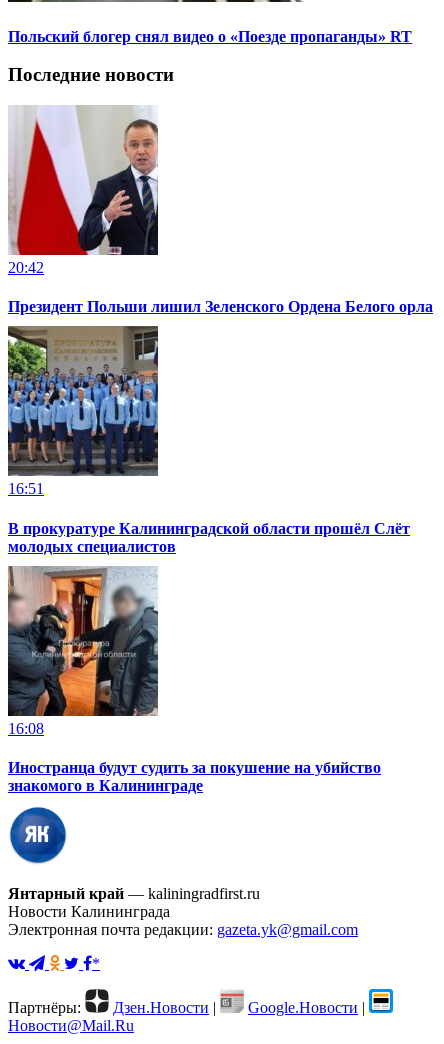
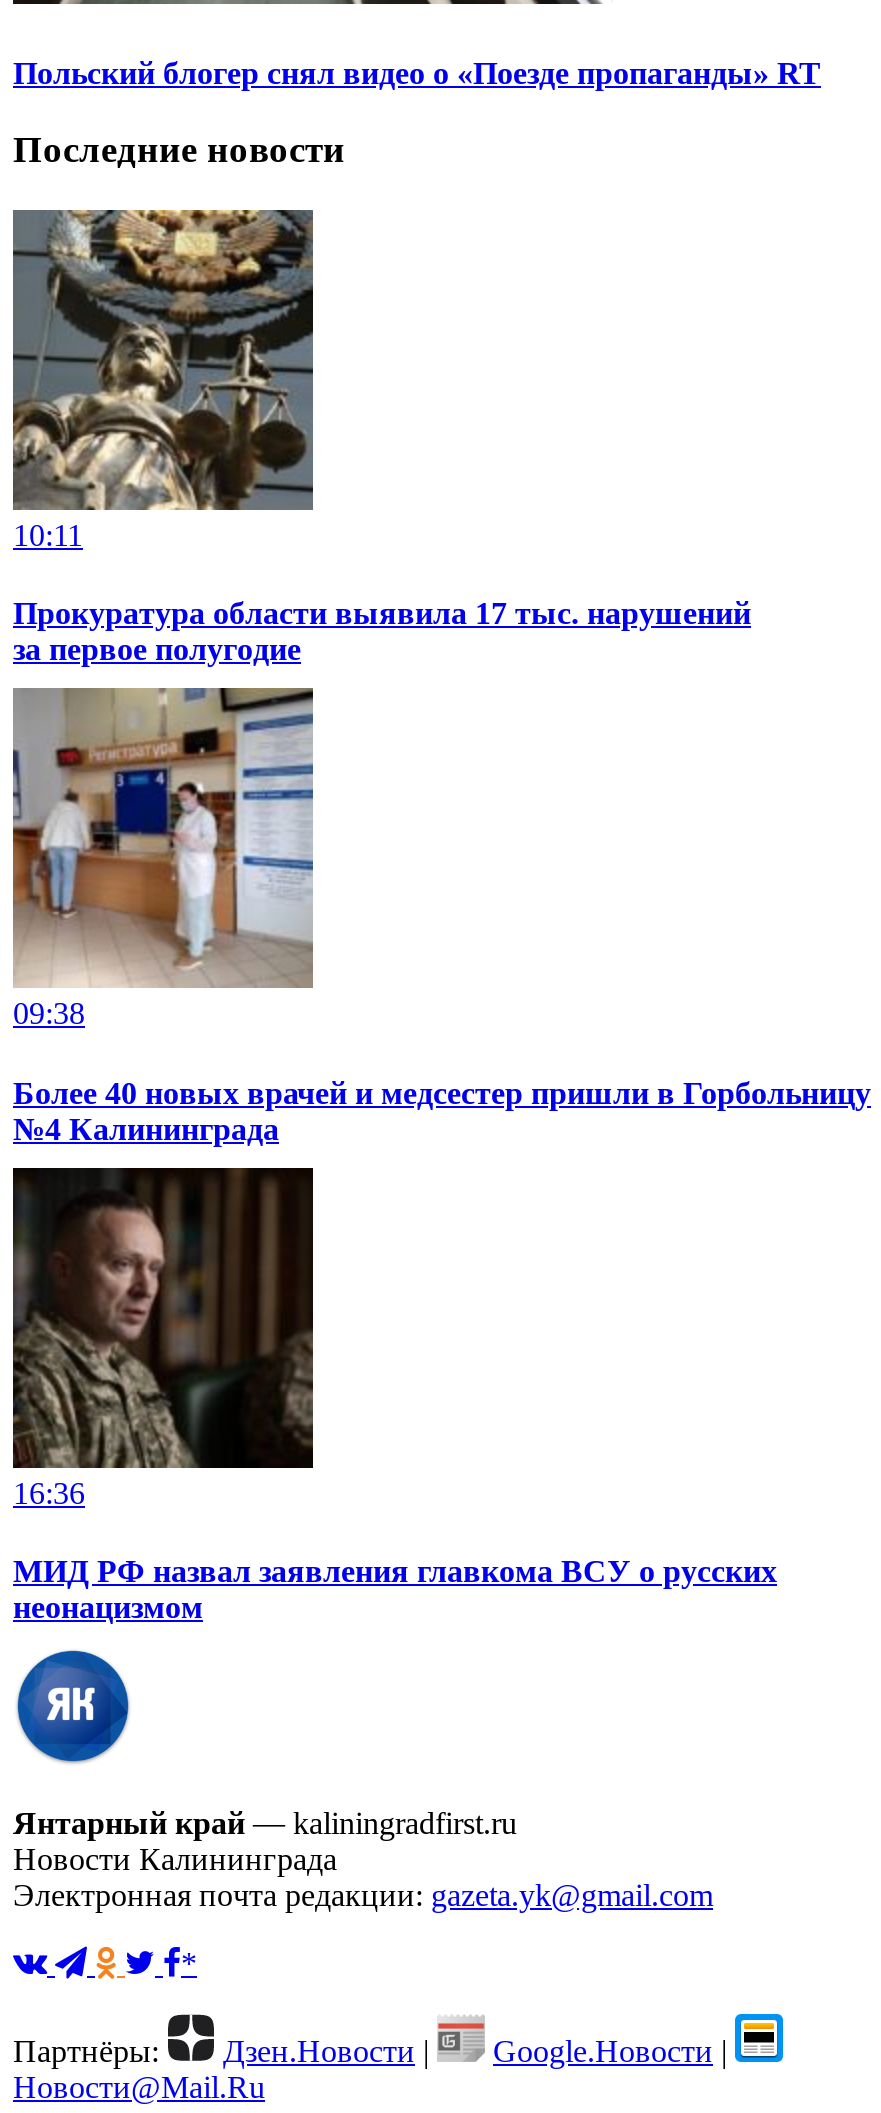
- [image]
- 20:42
+ [image]
+ 10:11

- Президент Польши лишил Зеленского Ордена Белого орла
+ Прокуратура области выявила 17 тыс. нарушений
+ за первое полугодие

- [image]
- 16:51
+ [image]
+ 09:38

- В прокуратуре Калининградской области прошёл Слёт
- молодых специалистов
+ Более 40 новых врачей и медсестер пришли в Горбольницу
+ №4 Калининграда

- [image]
- 16:08
+ [image]
+ 16:36

- Иностранца будут судить за покушение на убийство
- знакомого в Калининграде
+ МИД РФ назвал заявления главкома ВСУ о русских
+ неонацизмом
